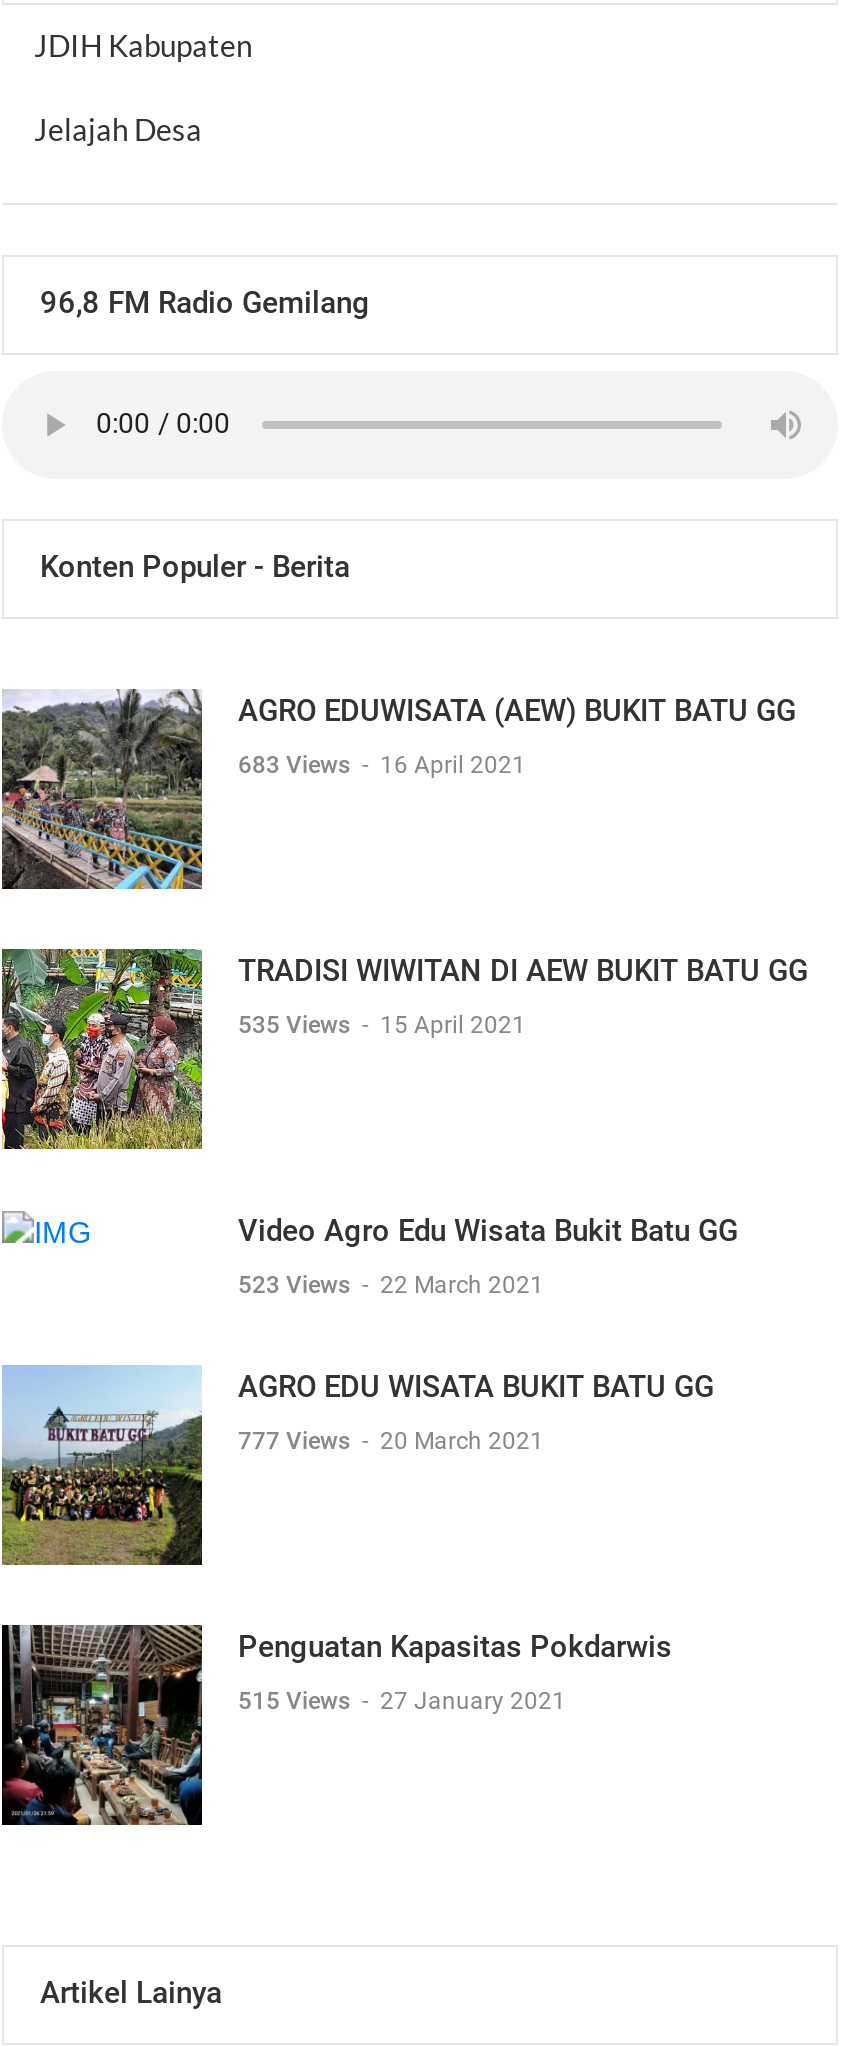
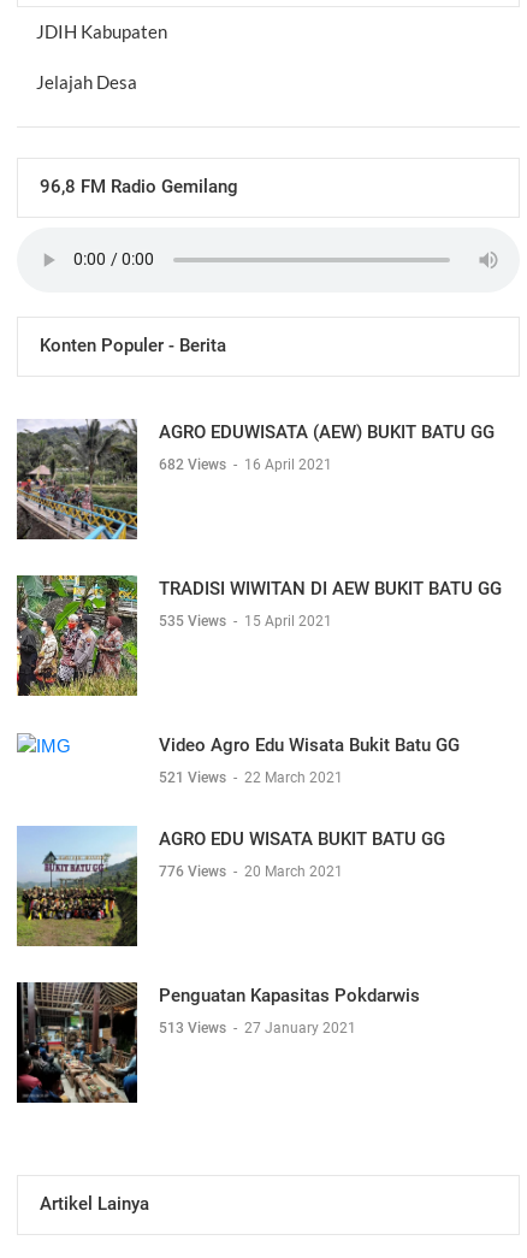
- 683 Views - 16 April 2021
+ 682 Views - 16 April 2021

- 523 Views - 22 March 2021
+ 521 Views - 22 March 2021

- 777 Views - 20 March 2021
+ 776 Views - 20 March 2021

- 515 Views - 27 January 2021
+ 513 Views - 27 January 2021
